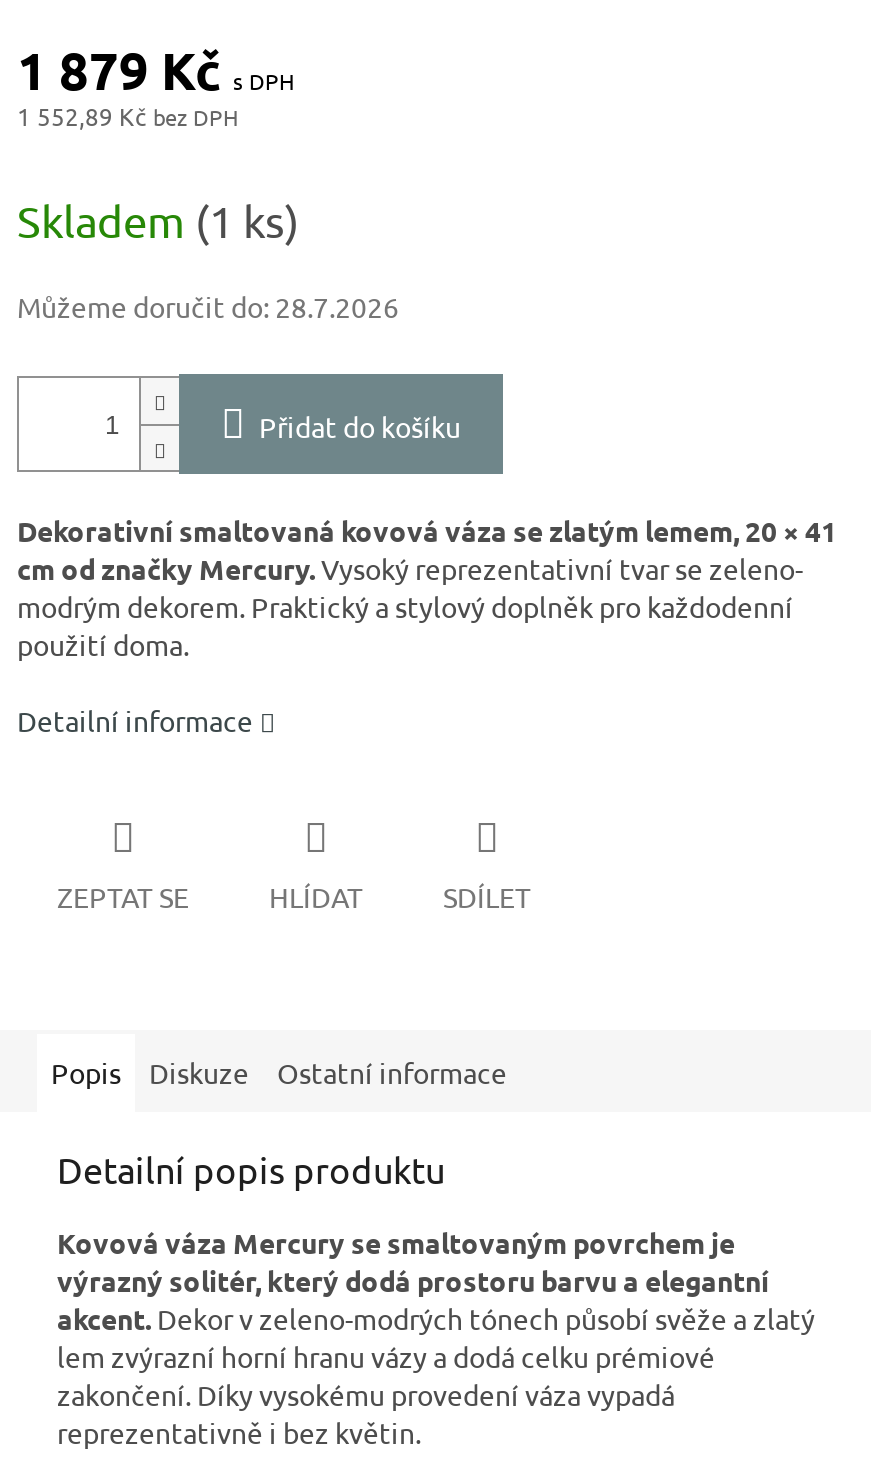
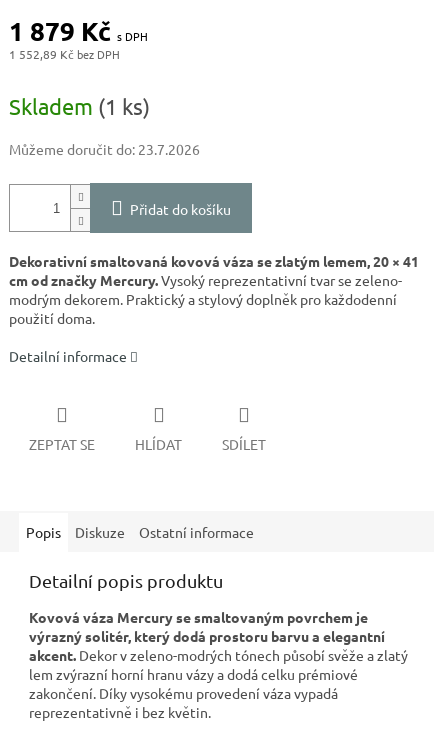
- Můžeme doručit do: 28.7.2026
+ Můžeme doručit do: 23.7.2026
